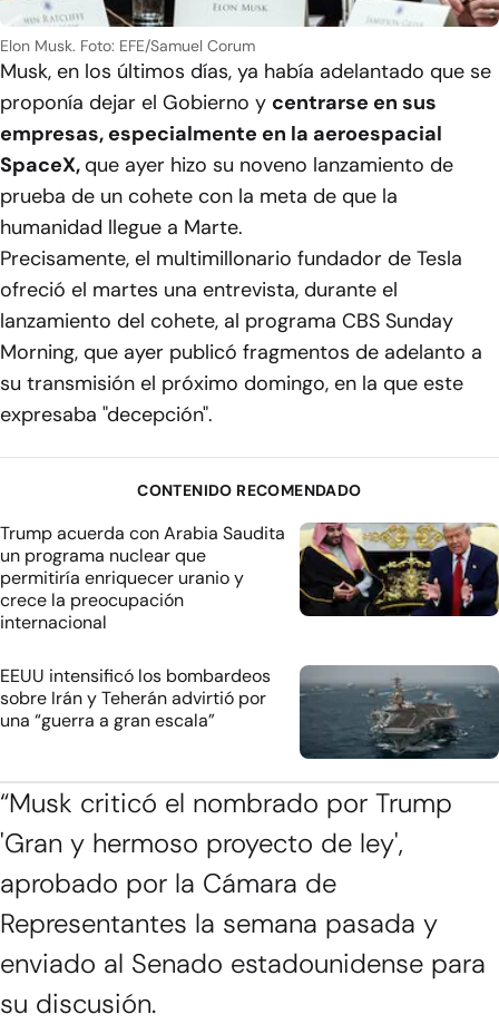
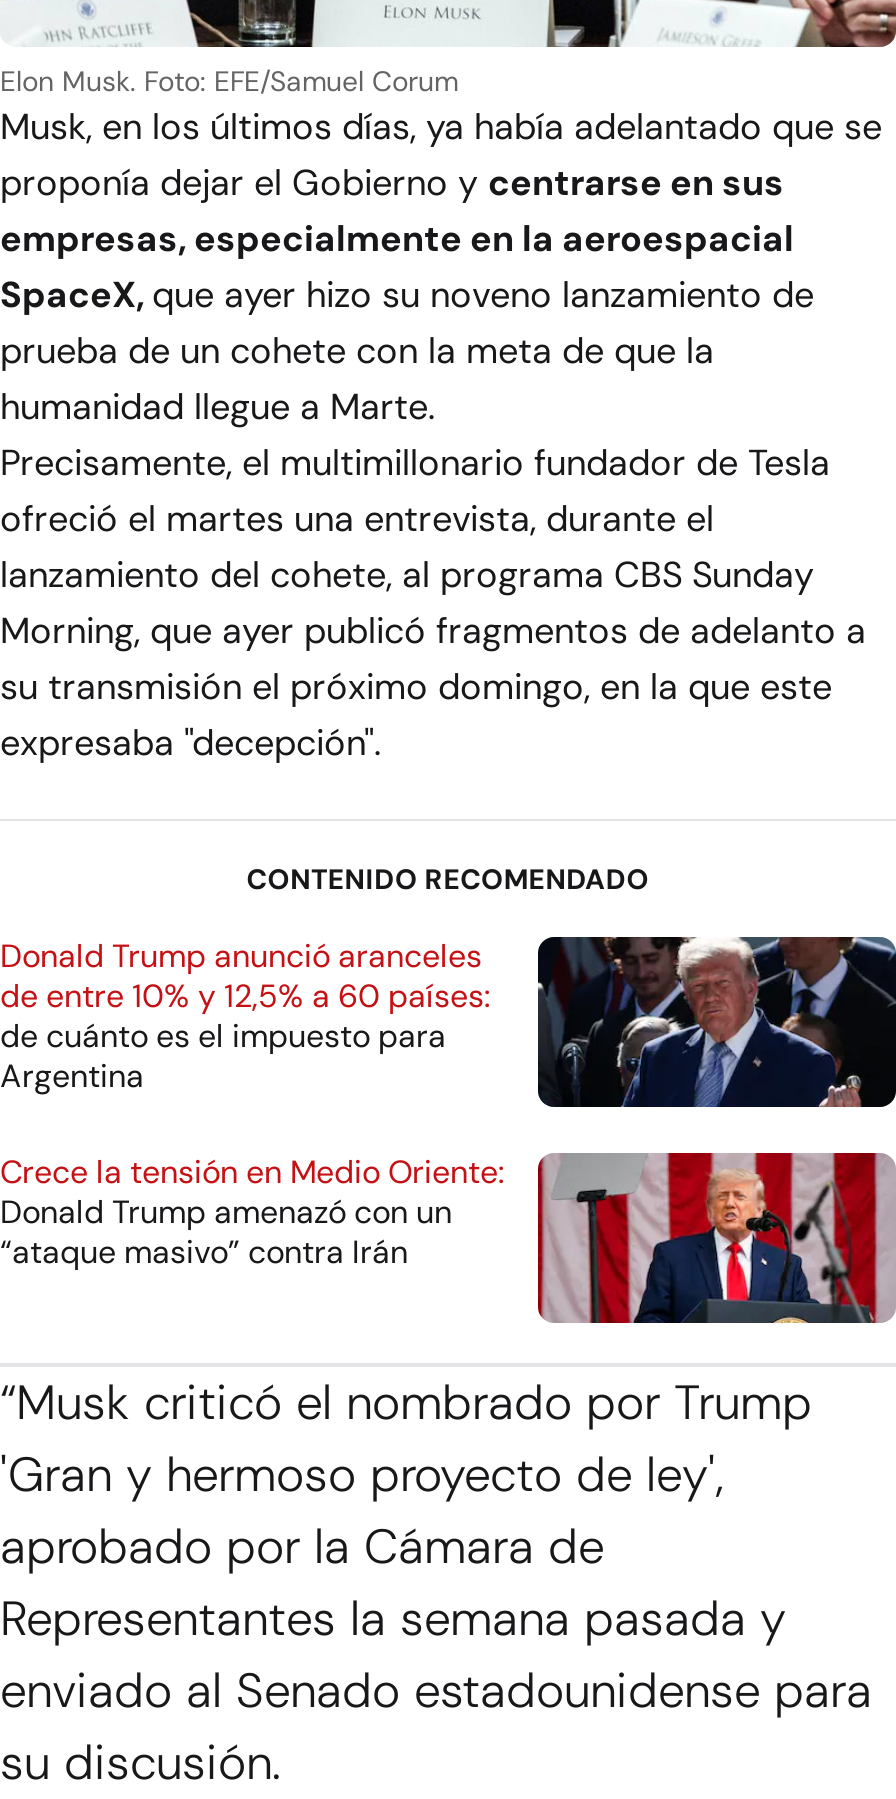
- [image]
- Trump acuerda con Arabia Saudita
- un programa nuclear que
- permitiría enriquecer uranio y
- crece la preocupación
- internacional
+ [image]
+ Donald Trump anunció aranceles
+ de entre 10% y 12,5% a 60 países:
+ de cuánto es el impuesto para
+ Argentina

- [image]
- EEUU intensificó los bombardeos
- sobre Irán y Teherán advirtió por
- una “guerra a gran escala”
+ [image]
+ Crece la tensión en Medio Oriente:
+ Donald Trump amenazó con un
+ “ataque masivo” contra Irán
